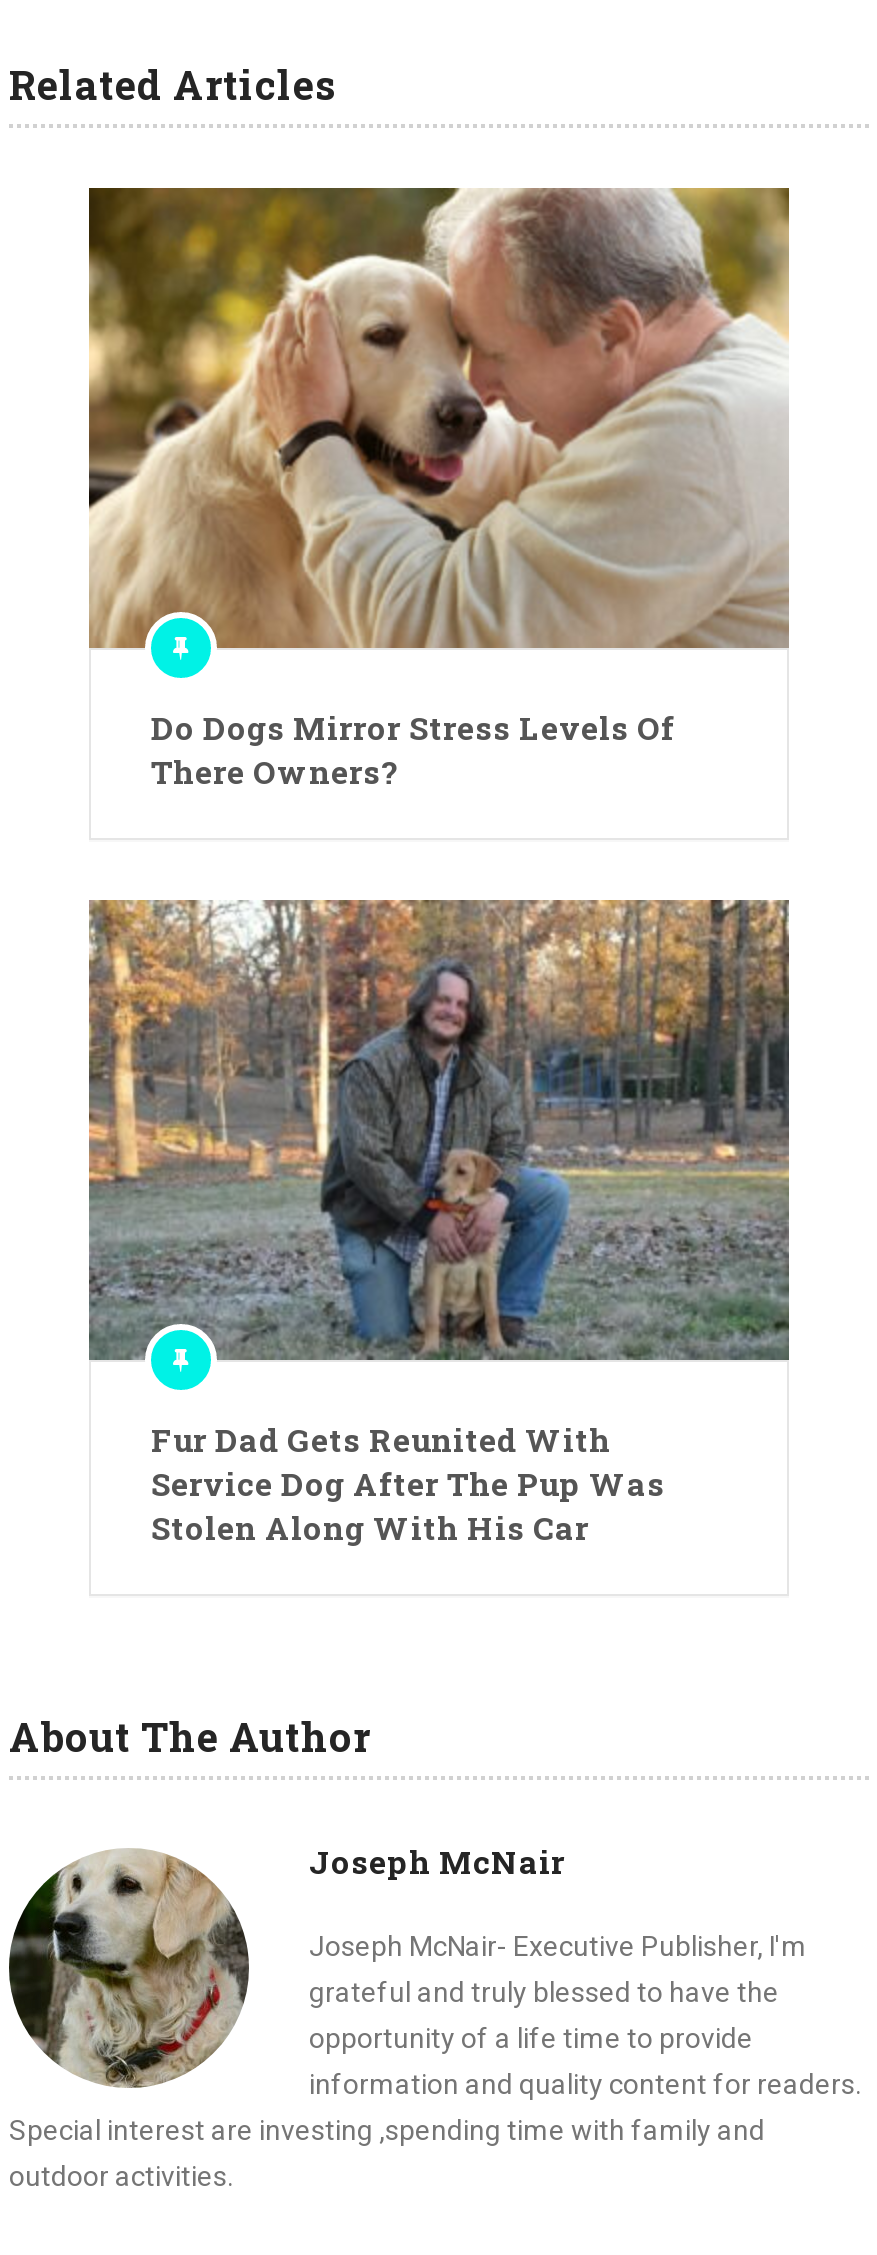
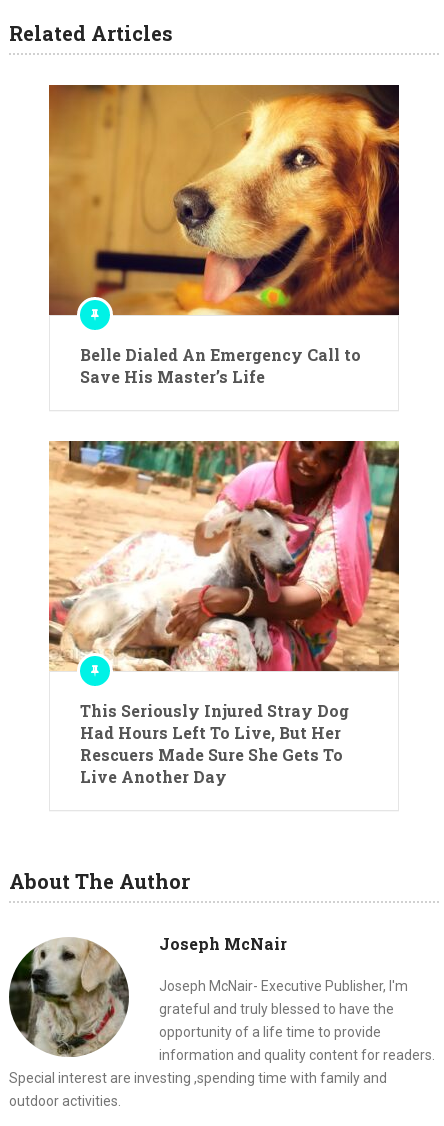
- [image]
- Do Dogs Mirror Stress Levels Of
- There Owners?
+ [image]
+ Belle Dialed An Emergency Call to
+ Save His Master’s Life

- [image]
- Fur Dad Gets Reunited With
- Service Dog After The Pup Was
- Stolen Along With His Car
+ [image]
+ This Seriously Injured Stray Dog
+ Had Hours Left To Live, But Her
+ Rescuers Made Sure She Gets To
+ Live Another Day
